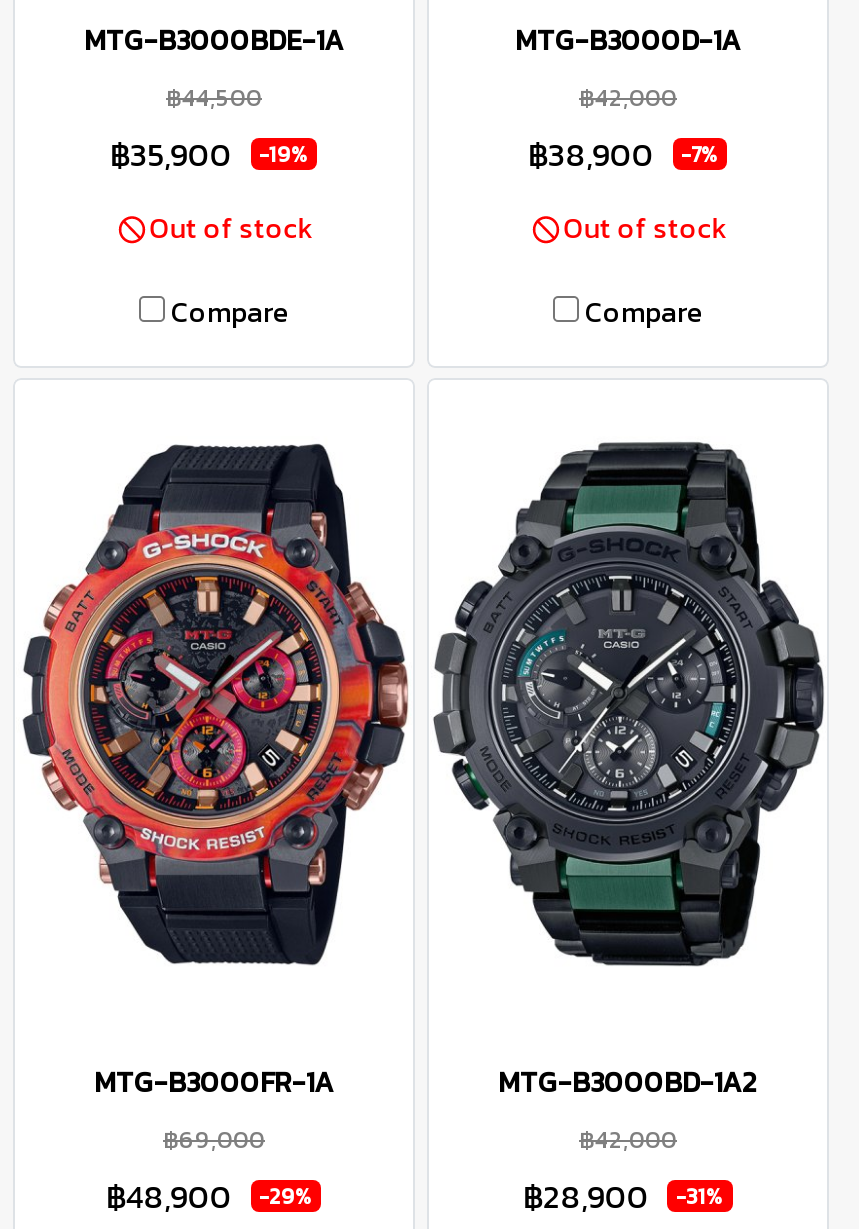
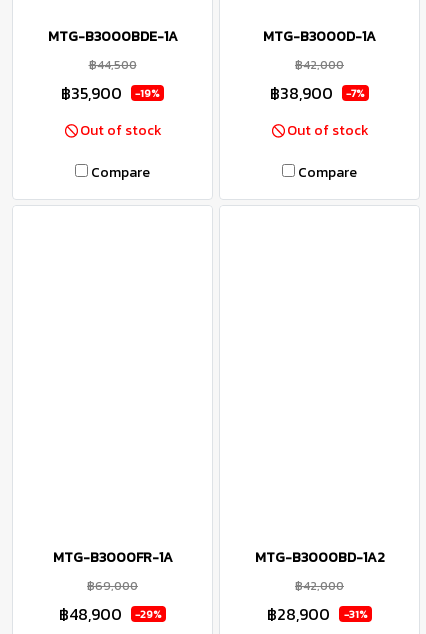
- [image]

- [image]
